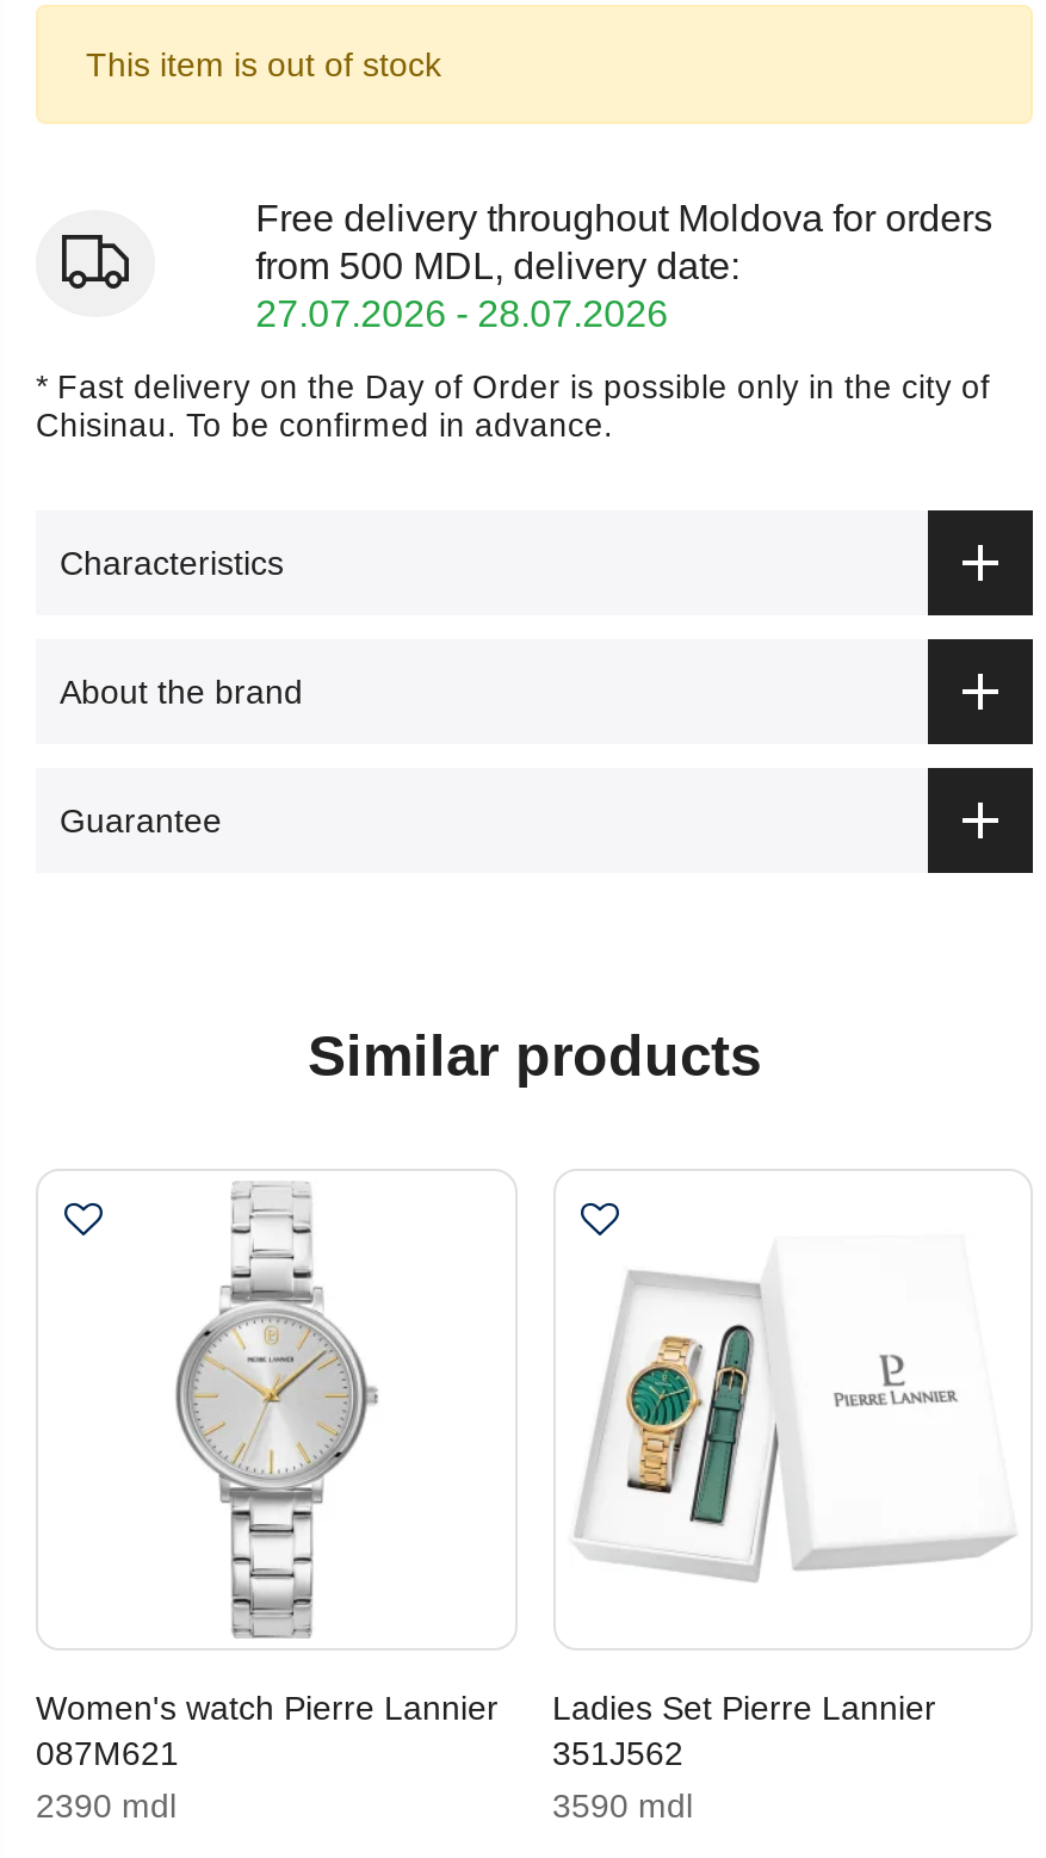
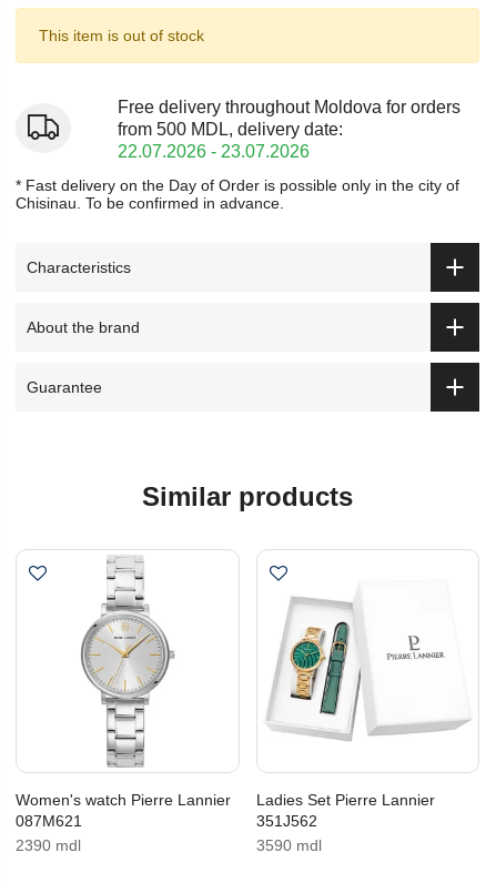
- 27.07.2026 - 28.07.2026
+ 22.07.2026 - 23.07.2026
